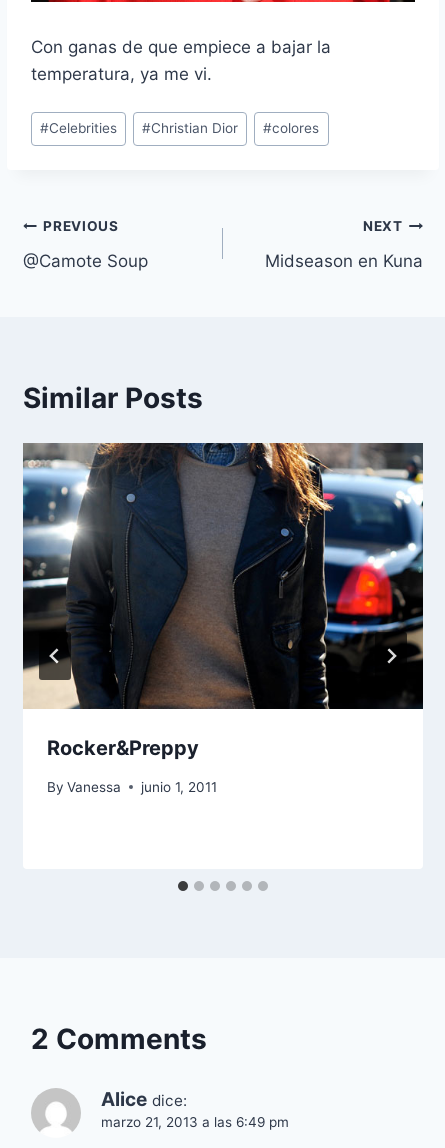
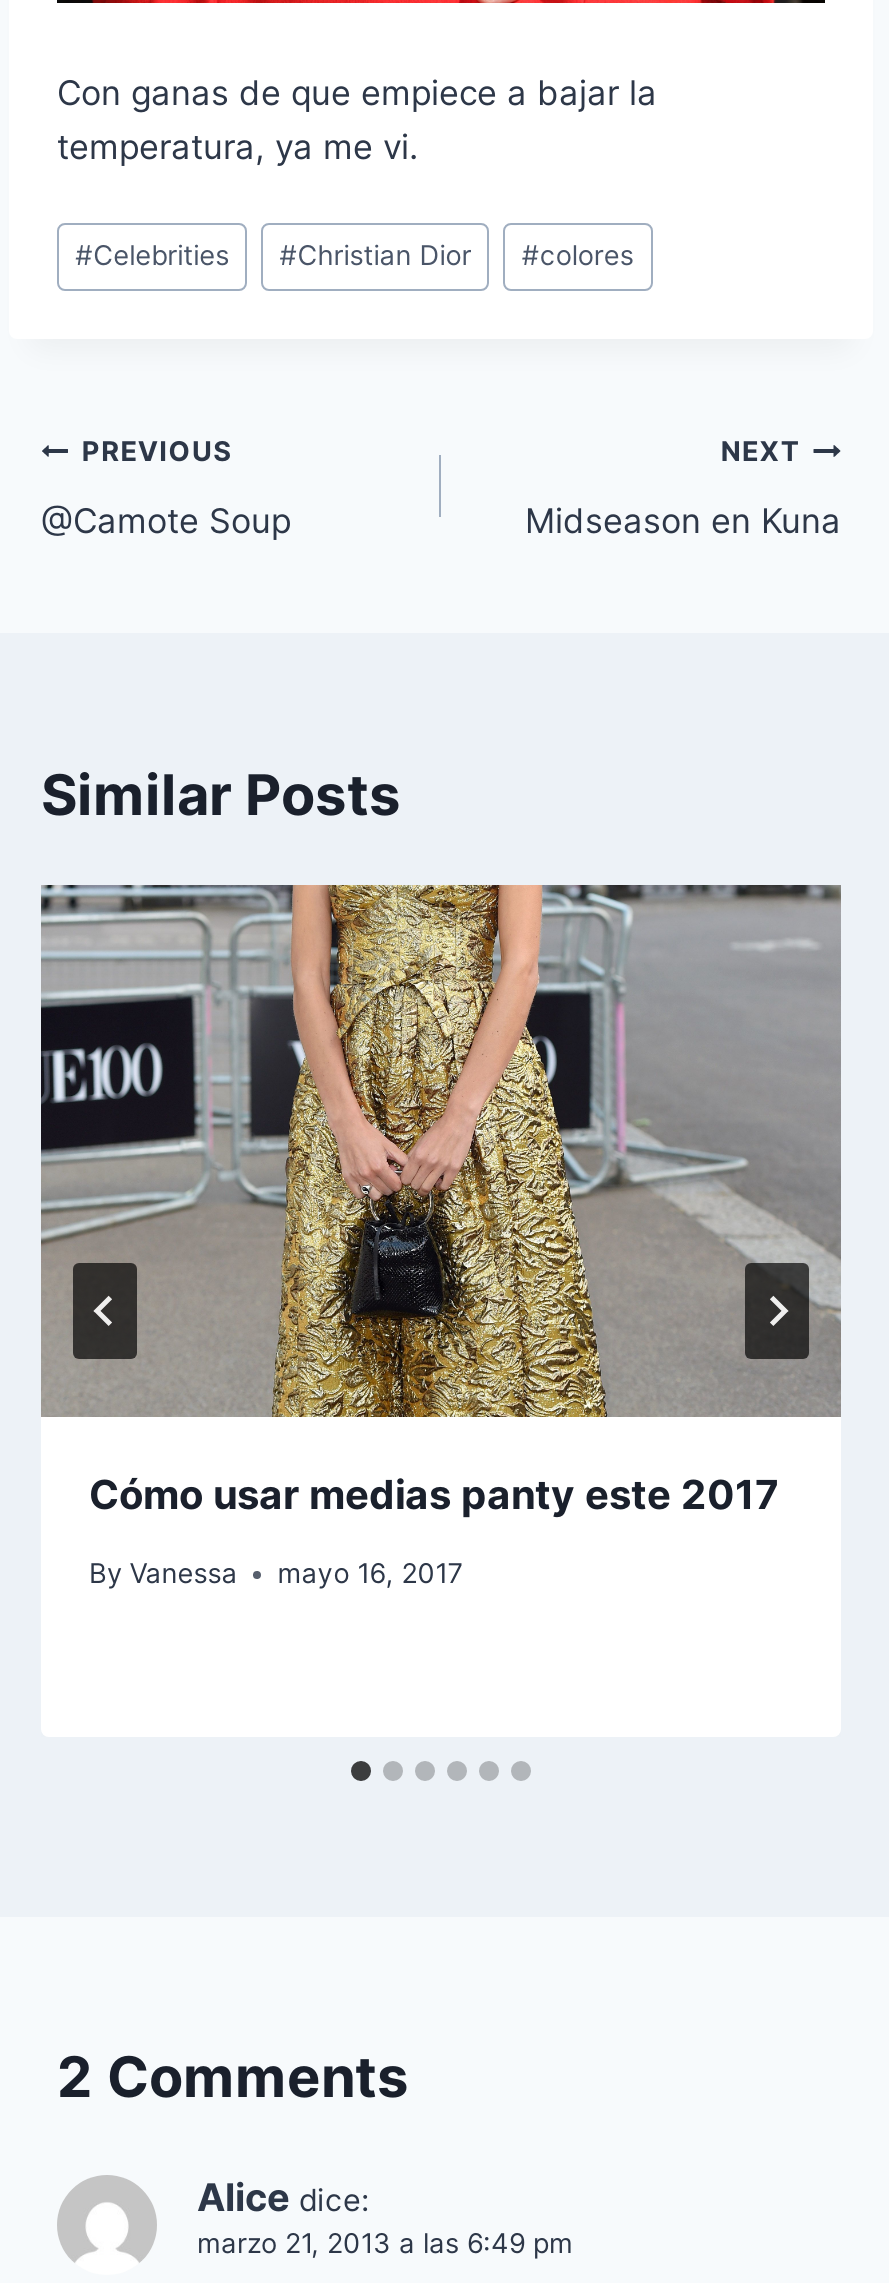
- [image]
- Rocker&Preppy
+ [image]
+ Cómo usar medias panty este 2017

- By Vanessa junio 1, 2011
+ By Vanessa mayo 16, 2017
